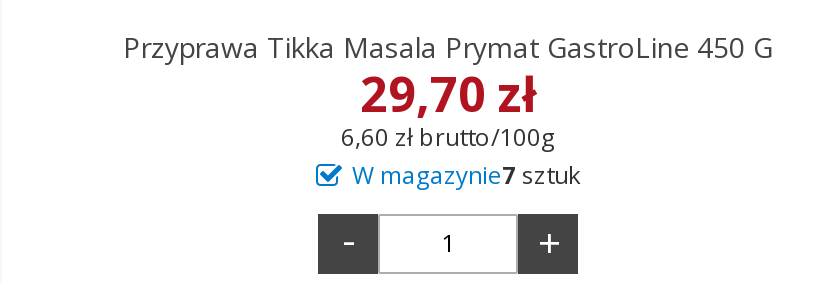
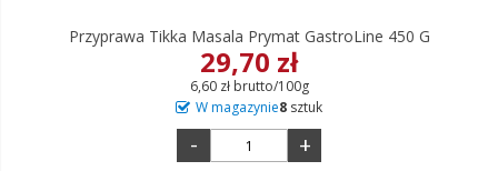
- W magazynie7 sztuk
+ W magazynie8 sztuk
